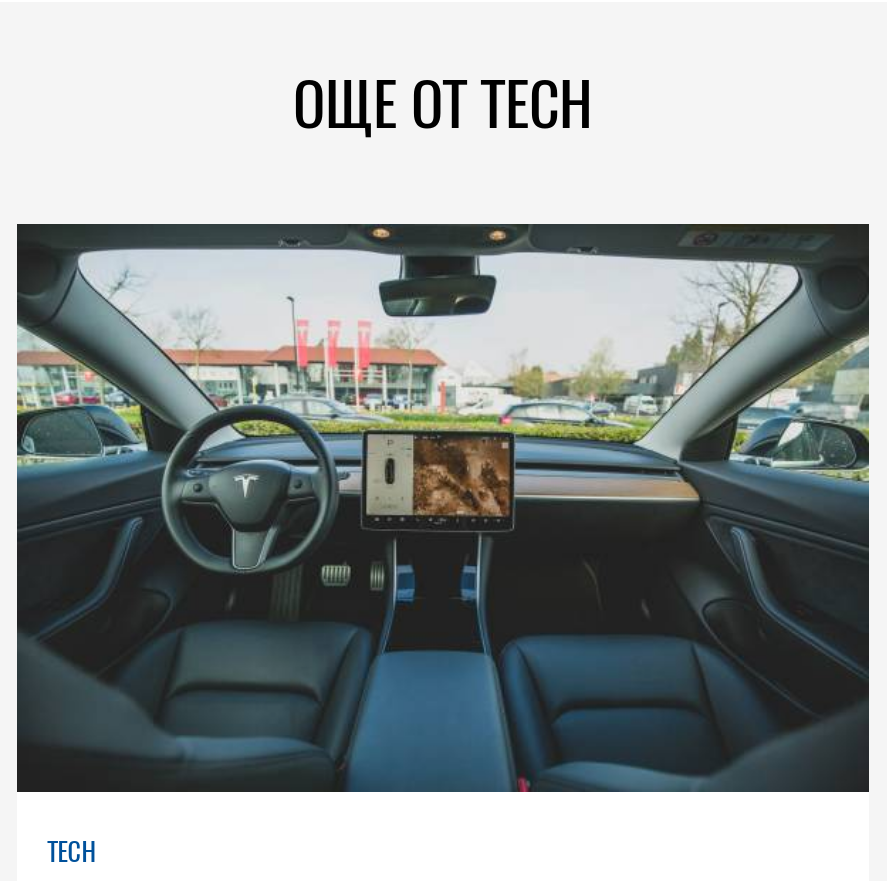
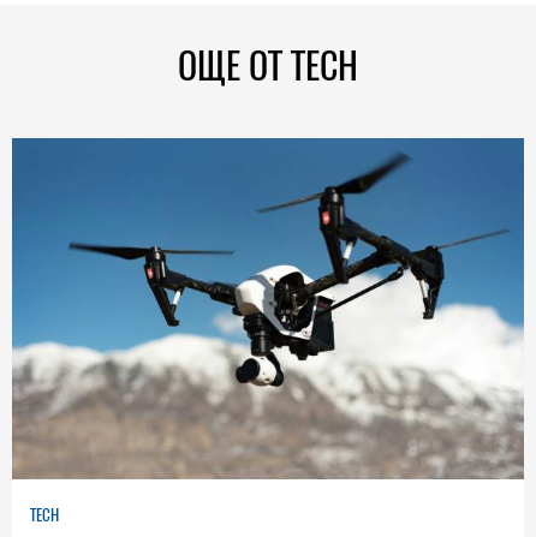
- [image]
+ [image]
